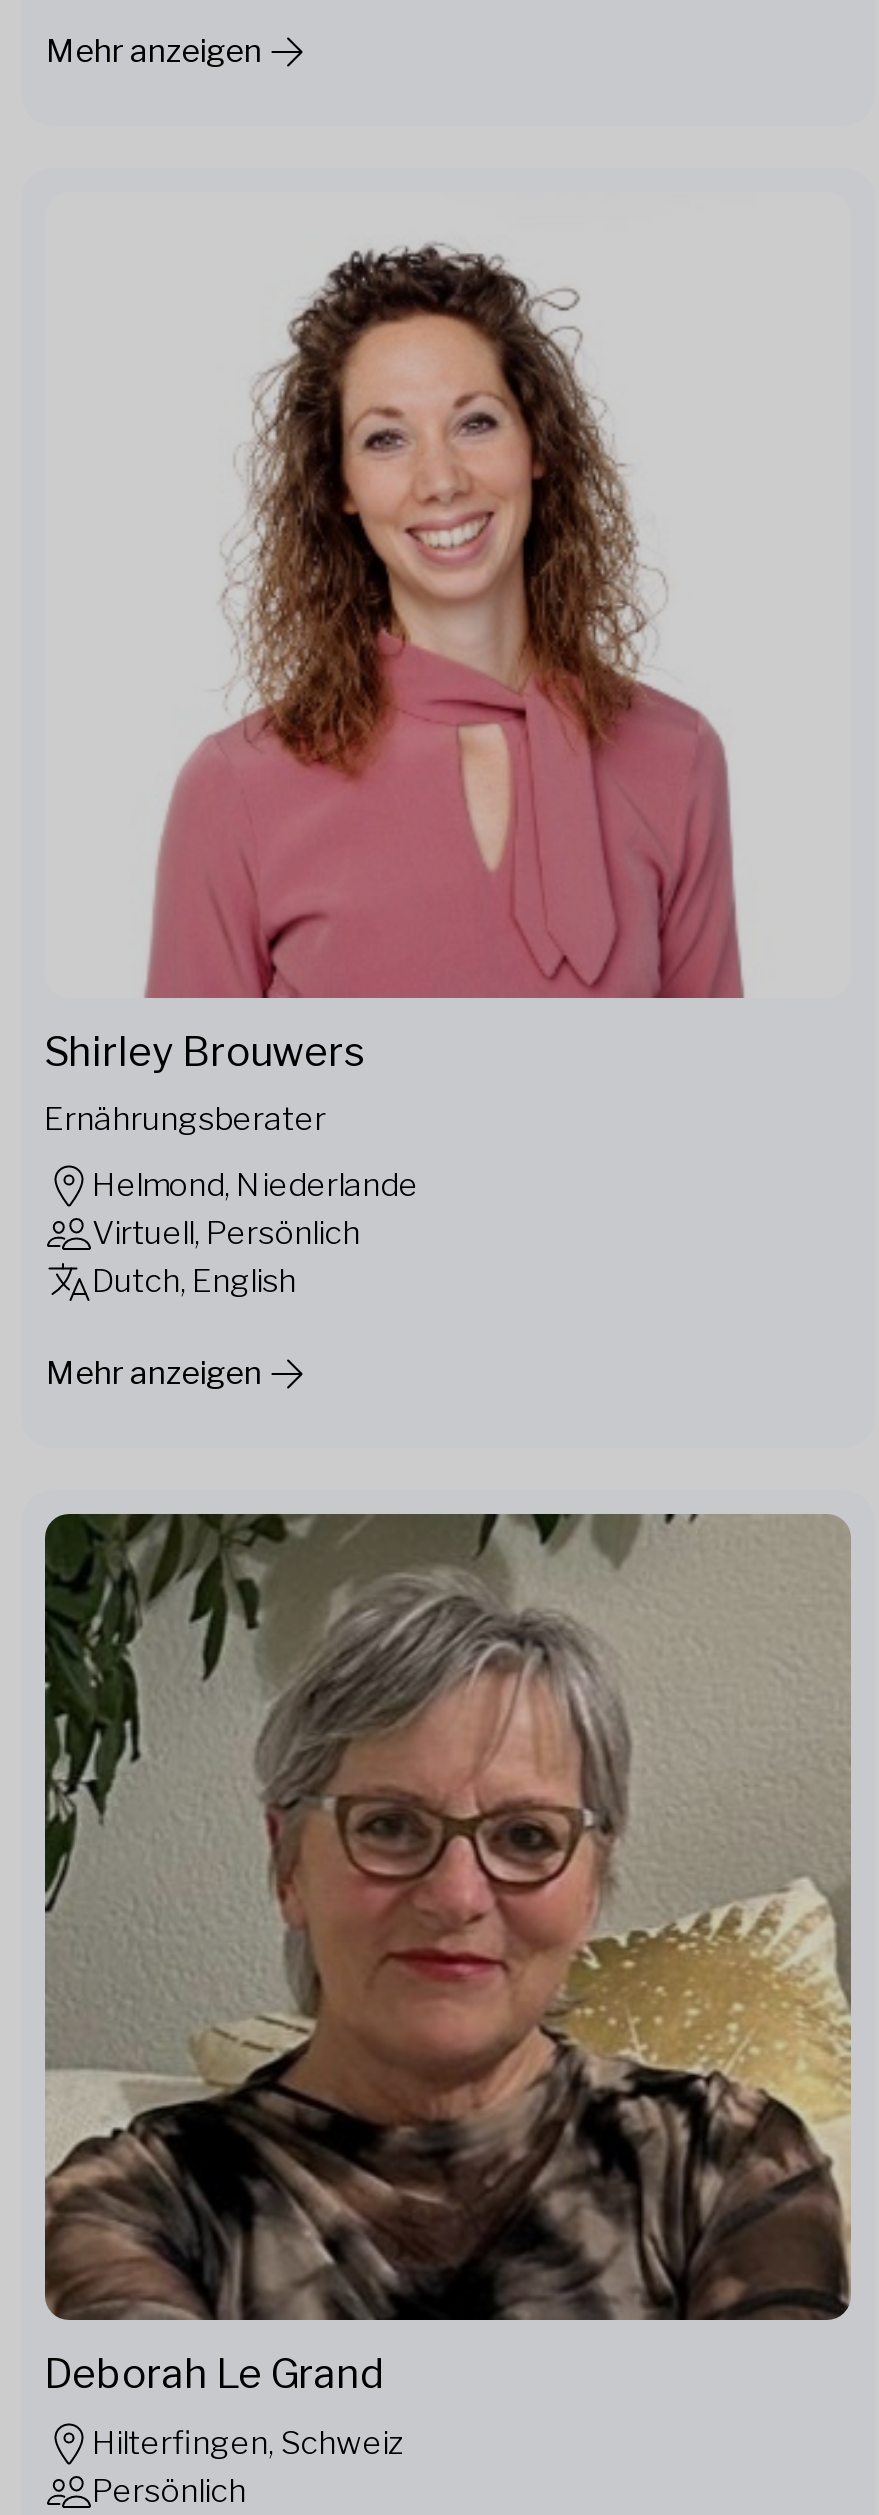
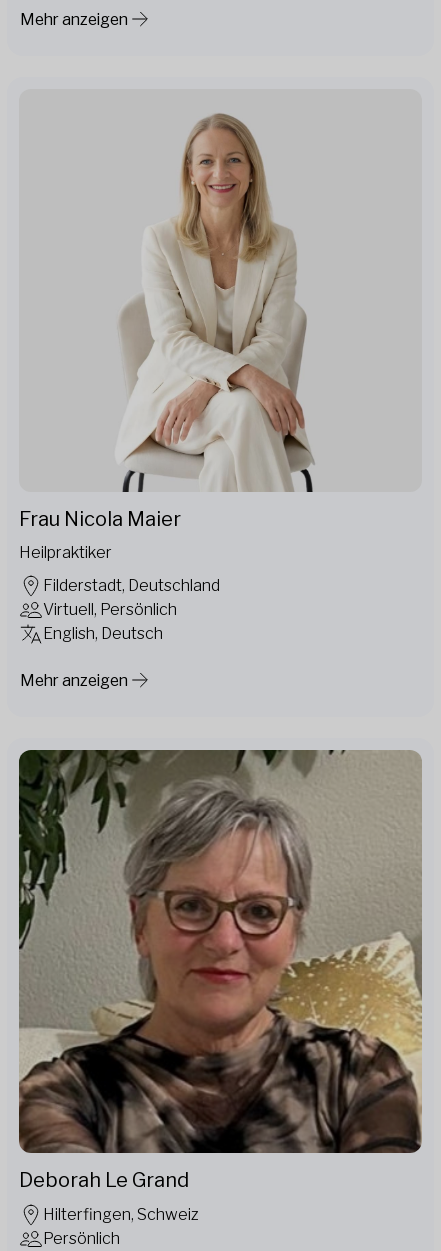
- [image]
- Shirley Brouwers
+ [image]
+ Frau Nicola Maier

- Ernährungsberater
+ Heilpraktiker

- Helmond, Niederlande
+ Filderstadt, Deutschland

- Dutch, English
+ English, Deutsch
